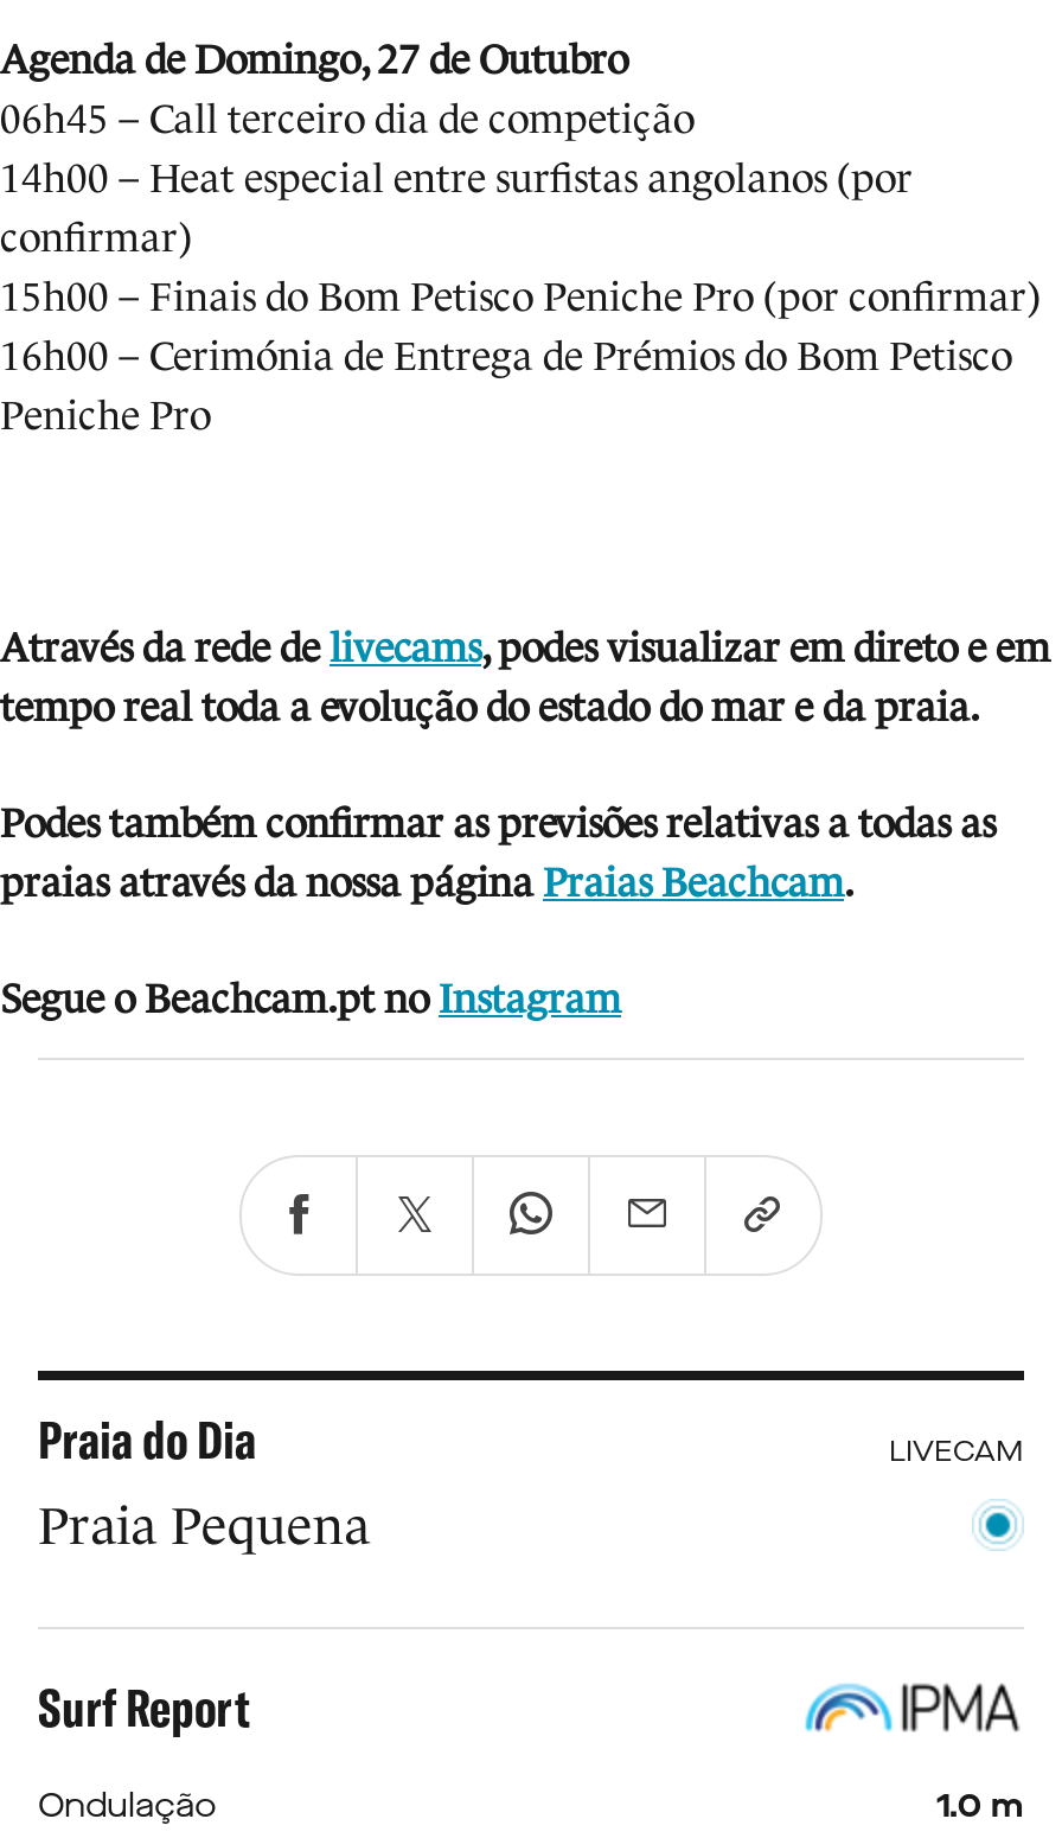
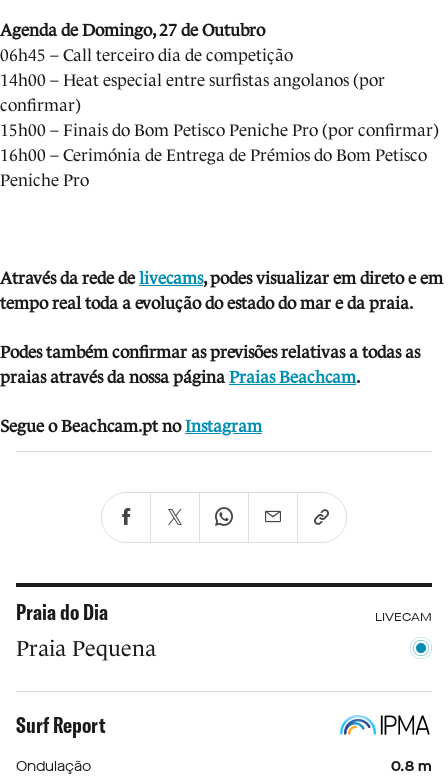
- 1.0 m
+ 0.8 m
